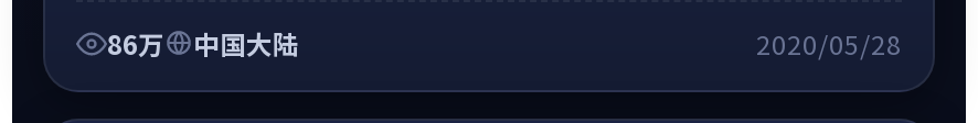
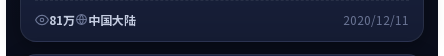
- 86万 中国大陆
+ 81万 中国大陆

- 2020/05/28
+ 2020/12/11
